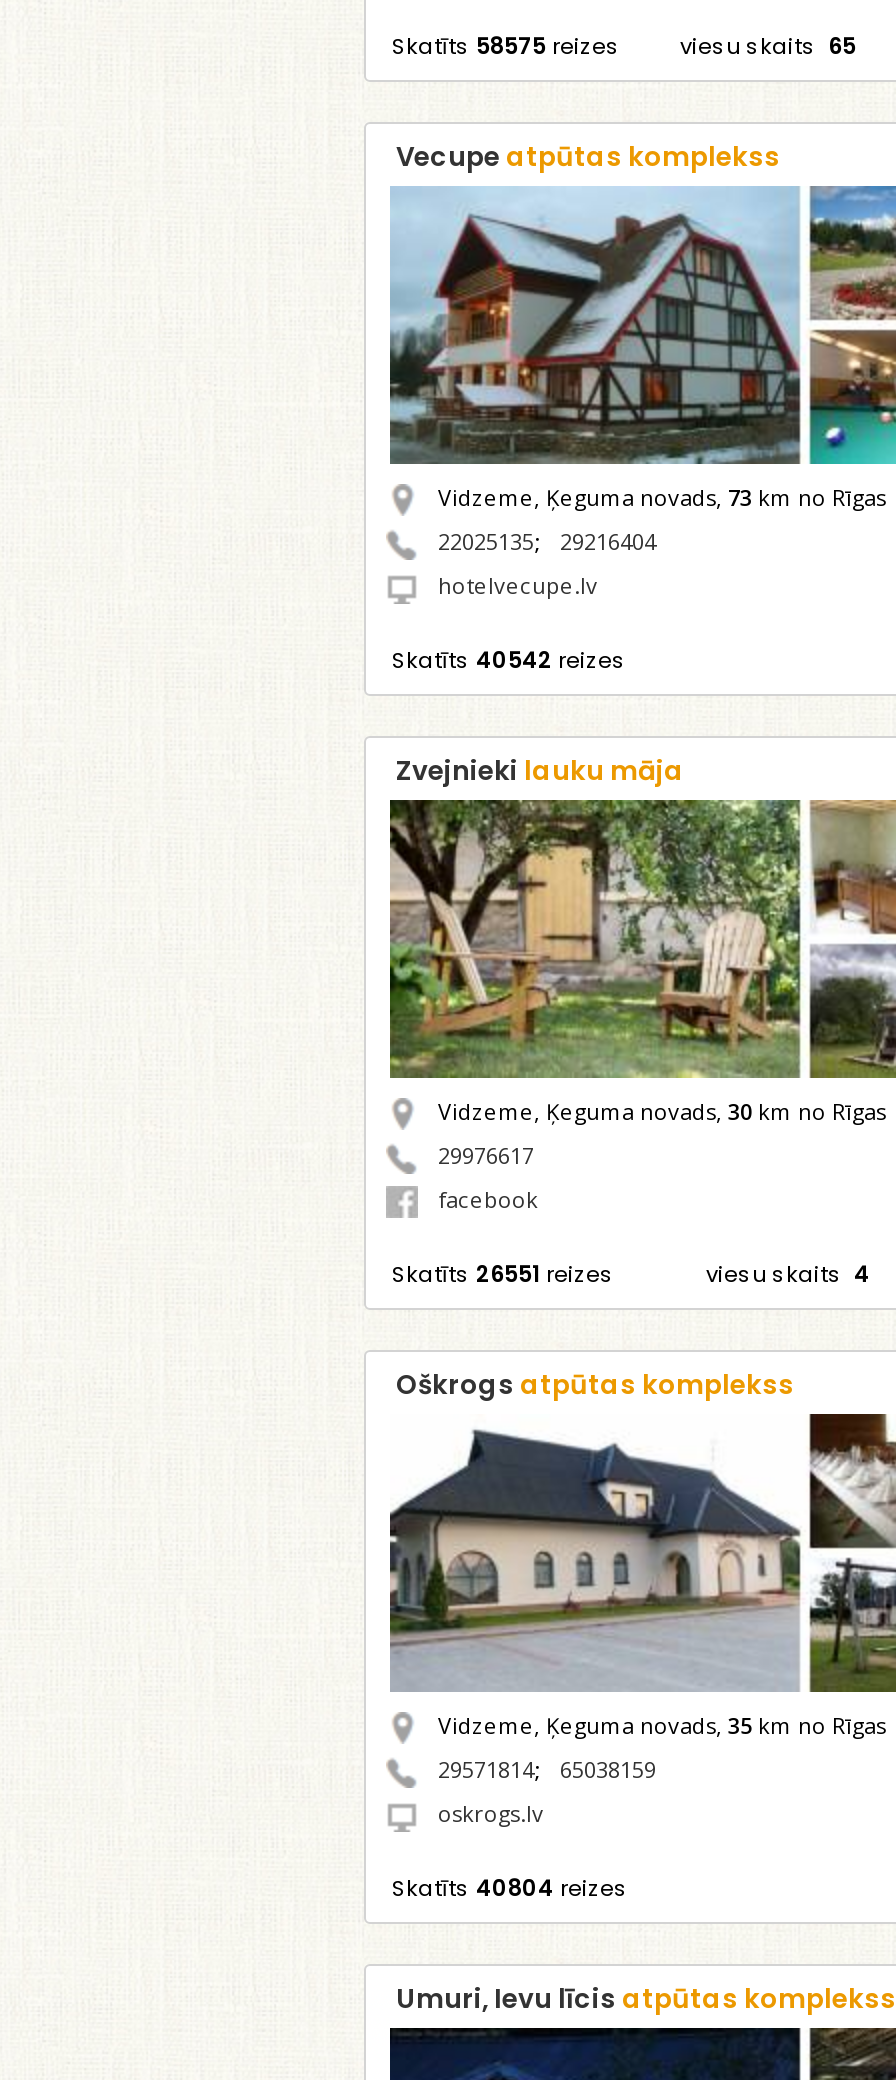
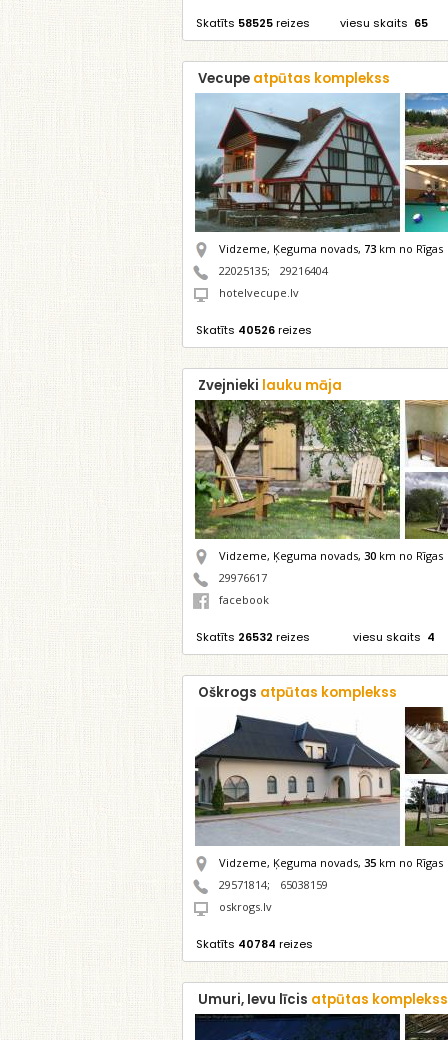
- Skatīts 58575 reizes
+ Skatīts 58525 reizes

- Skatīts 40542 reizes
+ Skatīts 40526 reizes

- Skatīts 26551 reizes
+ Skatīts 26532 reizes

- Skatīts 40804 reizes
+ Skatīts 40784 reizes
